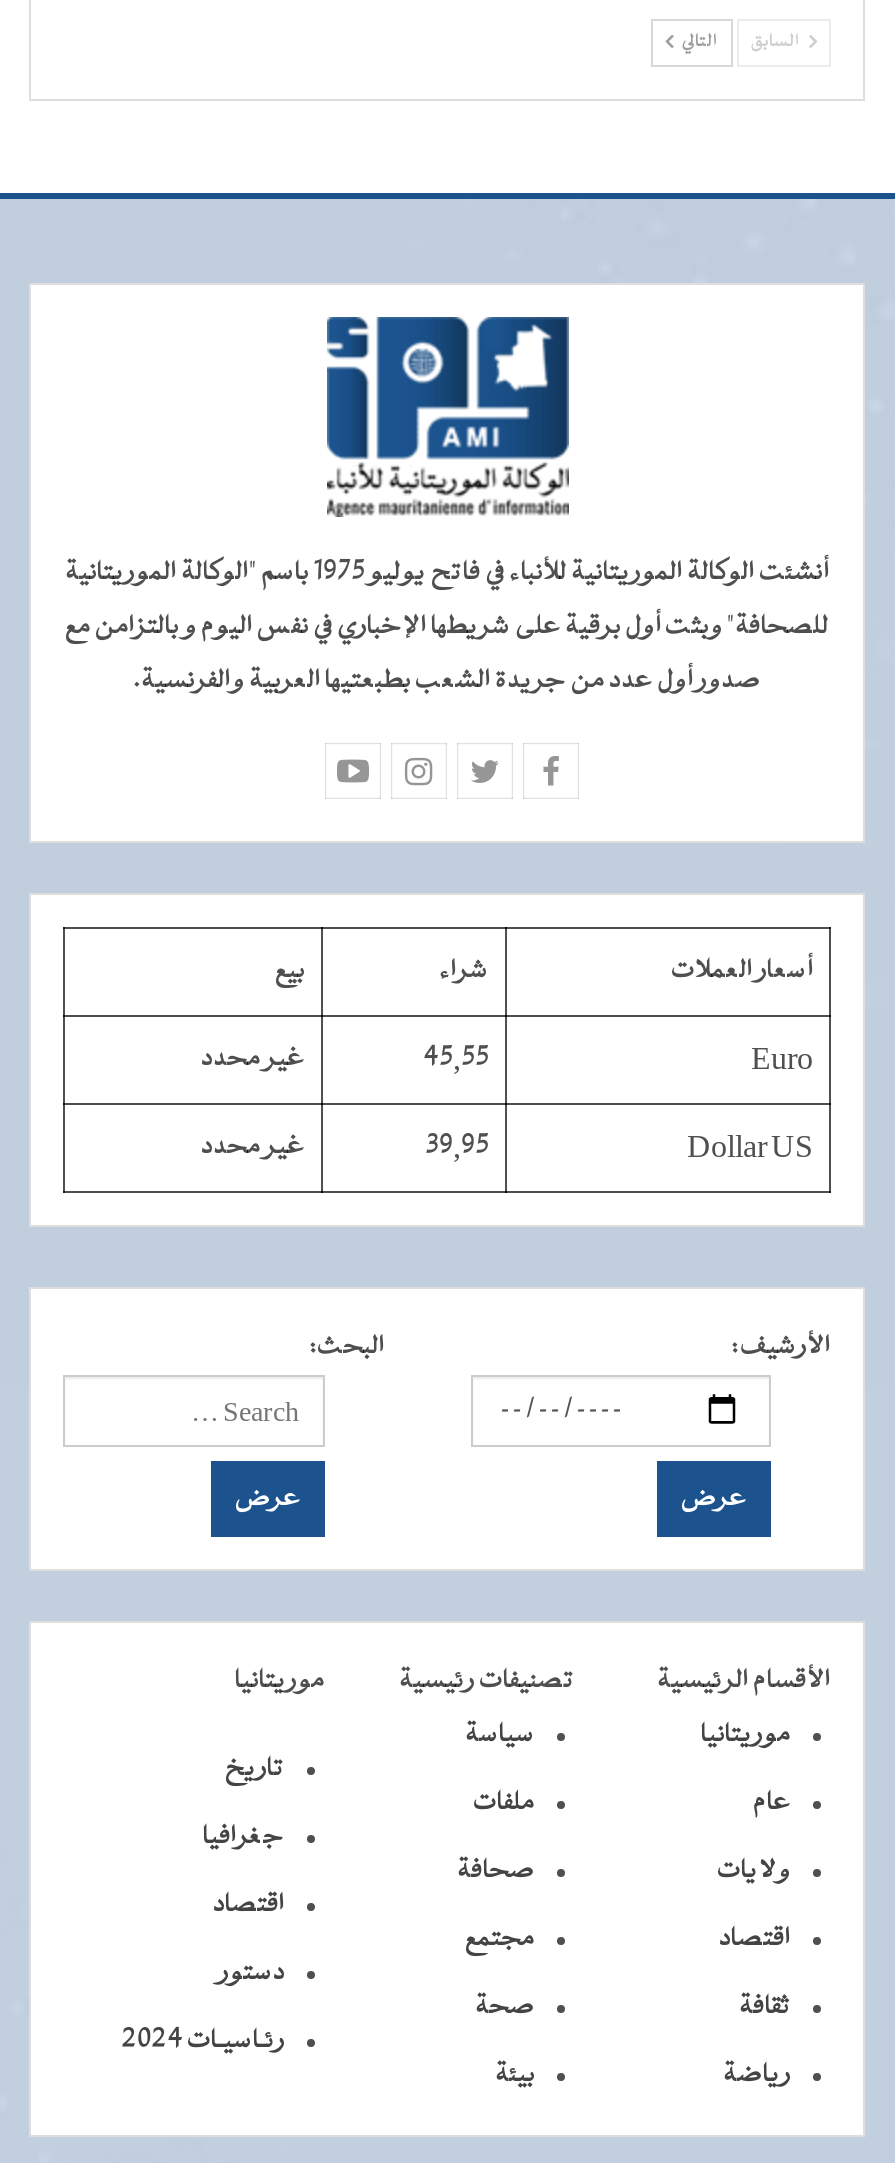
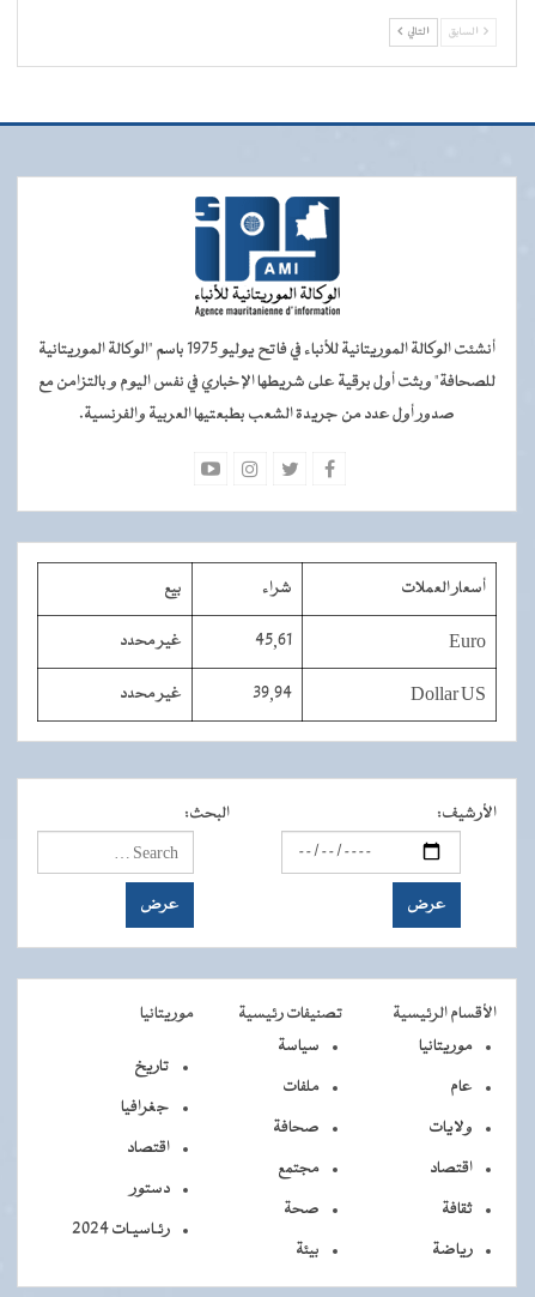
- 45,55
+ 45,61

- 39,95
+ 39,94
